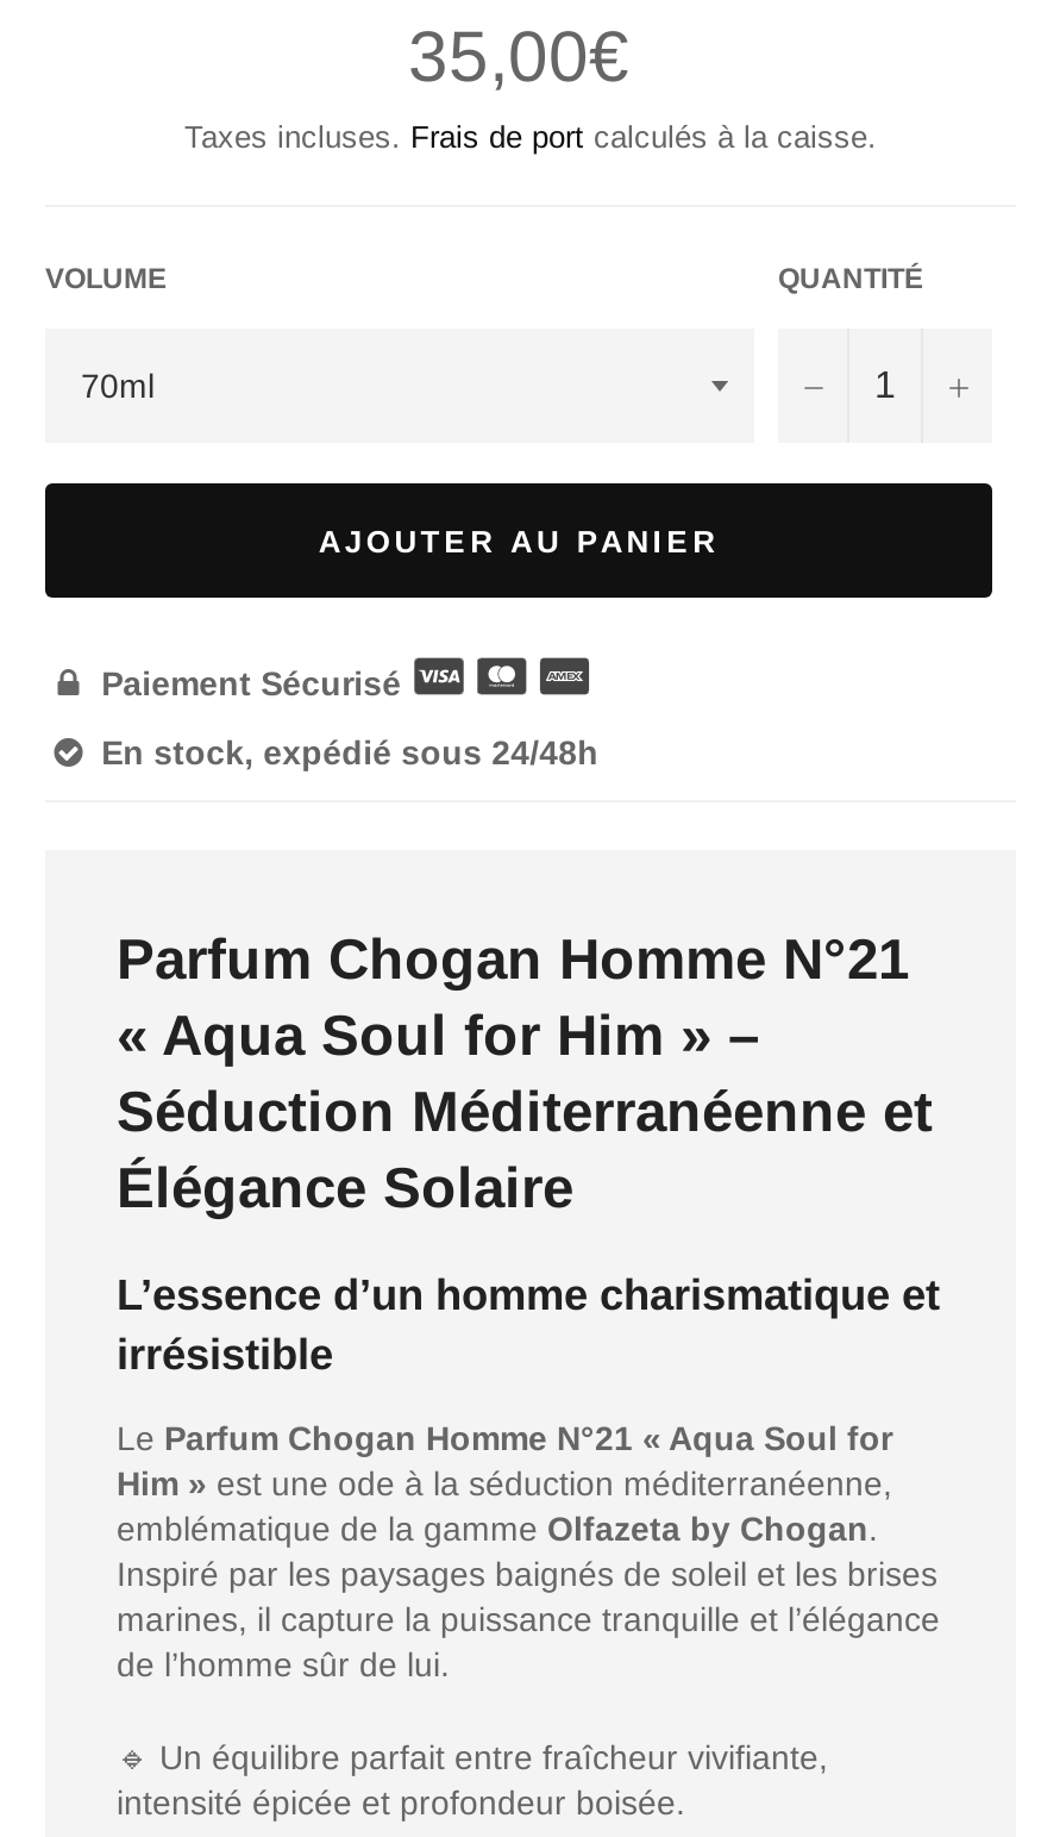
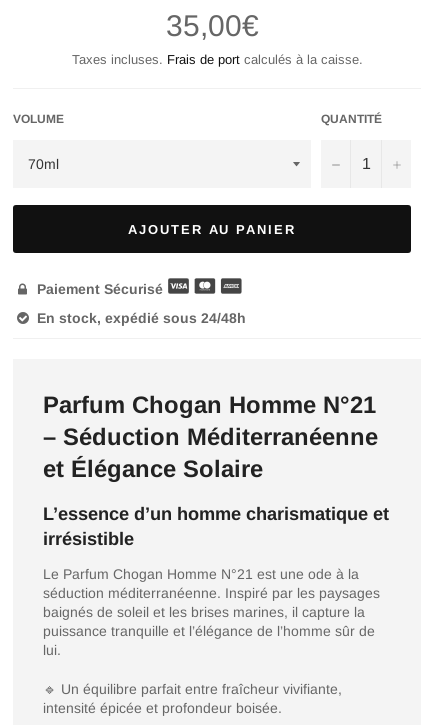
- « Aqua Soul for Him » –
- Séduction Méditerranéenne et
- Élégance Solaire
+ – Séduction Méditerranéenne
+ et Élégance Solaire

- Le Parfum Chogan Homme N°21 « Aqua Soul for
- Him » est une ode à la séduction méditerranéenne,
- emblématique de la gamme Olfazeta by Chogan.
- Inspiré par les paysages baignés de soleil et les brises
- marines, il capture la puissance tranquille et l’élégance
- de l’homme sûr de lui.
+ Le Parfum Chogan Homme N°21 est une ode à la
+ séduction méditerranéenne. Inspiré par les paysages
+ baignés de soleil et les brises marines, il capture la
+ puissance tranquille et l’élégance de l’homme sûr de
+ lui.
